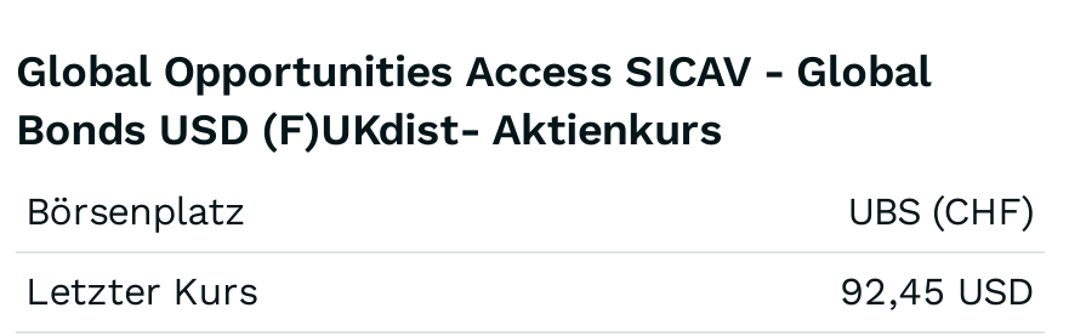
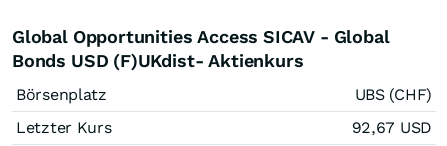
- 92,45 USD
+ 92,67 USD
